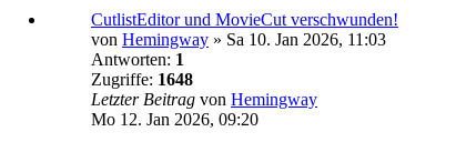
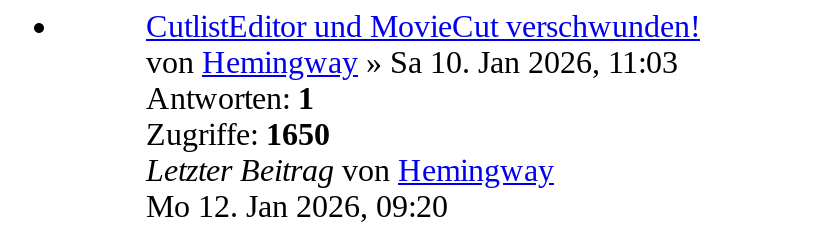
- Zugriffe: 1648
+ Zugriffe: 1650
